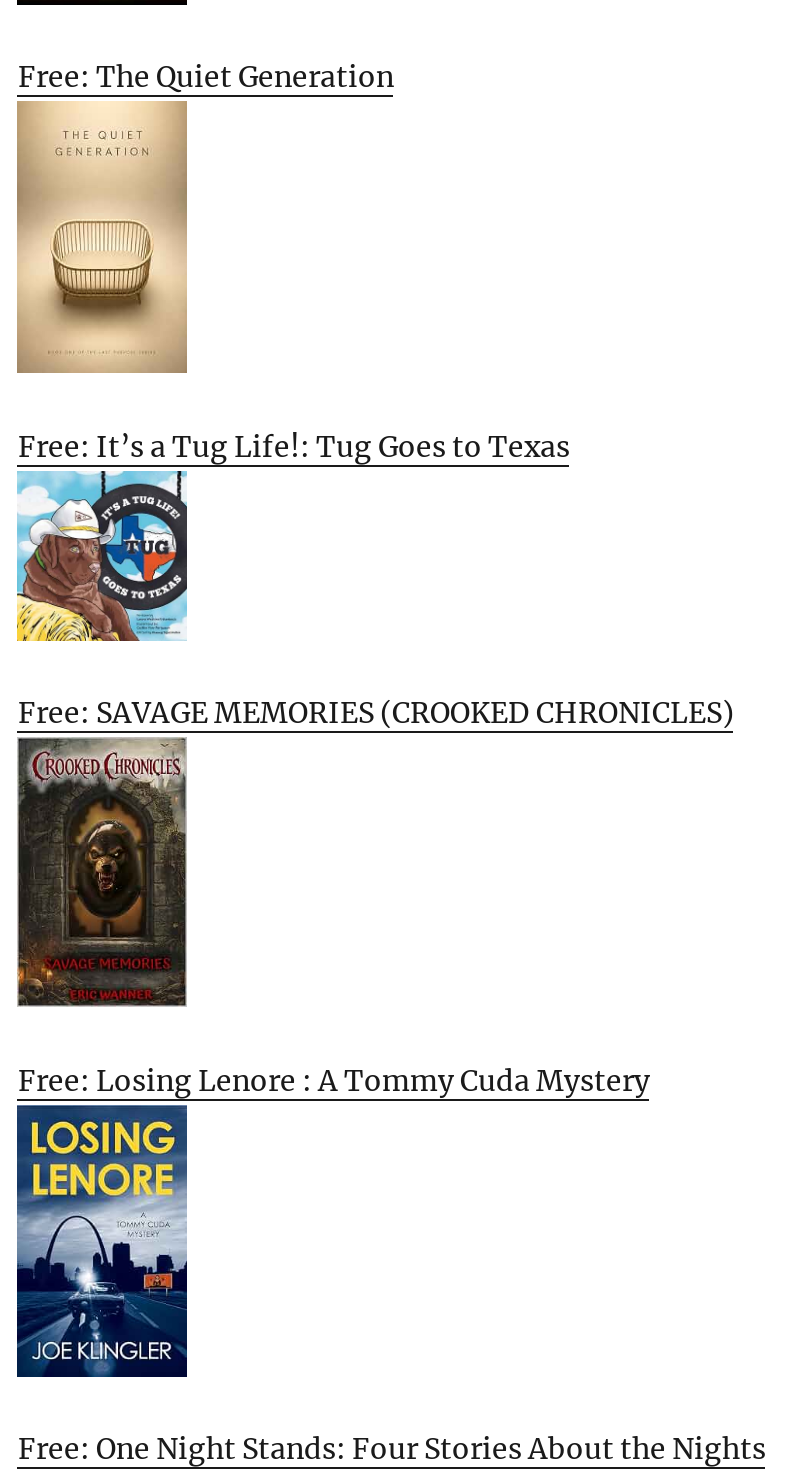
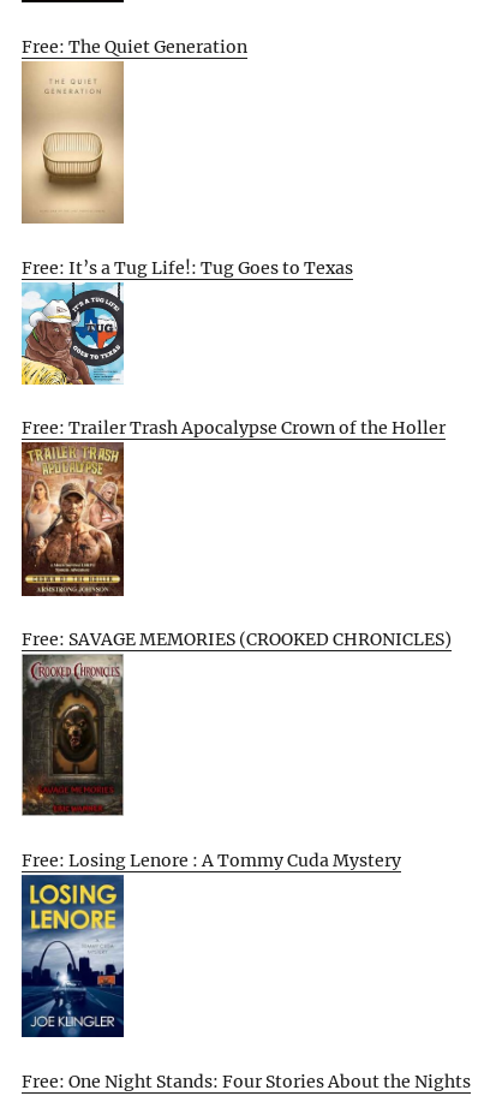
+ [image]

+ Free: Trailer Trash Apocalypse Crown of the Holler
